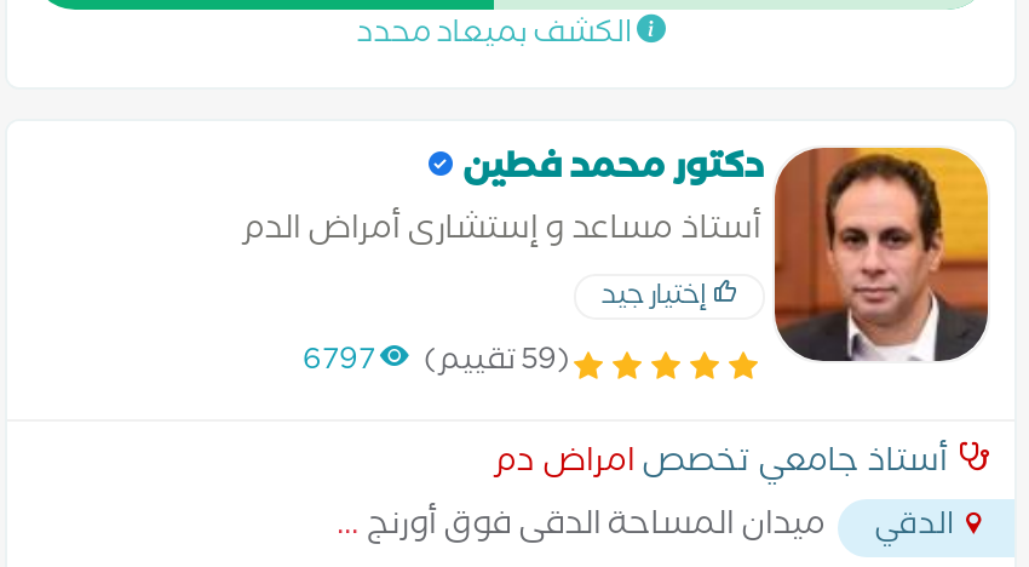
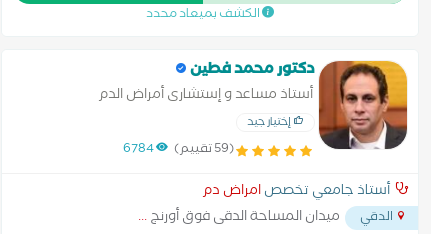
- 6797
+ 6784
